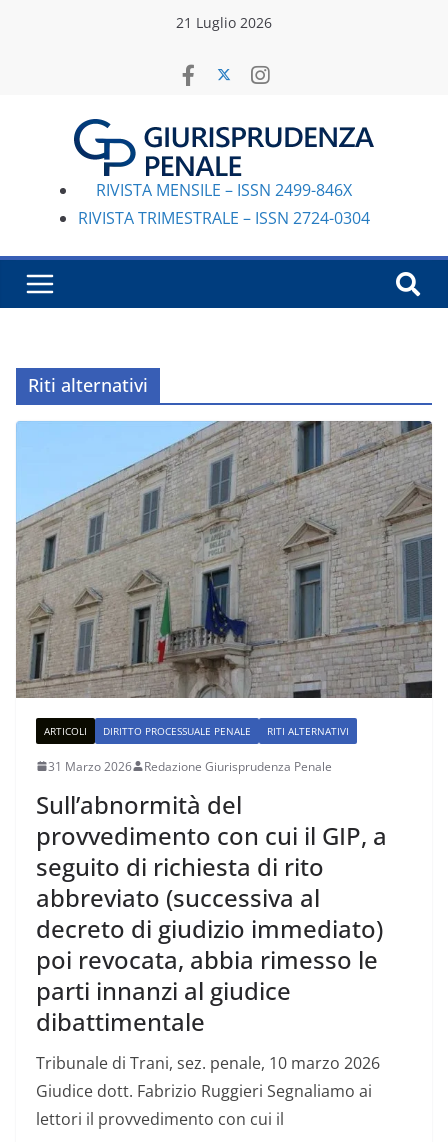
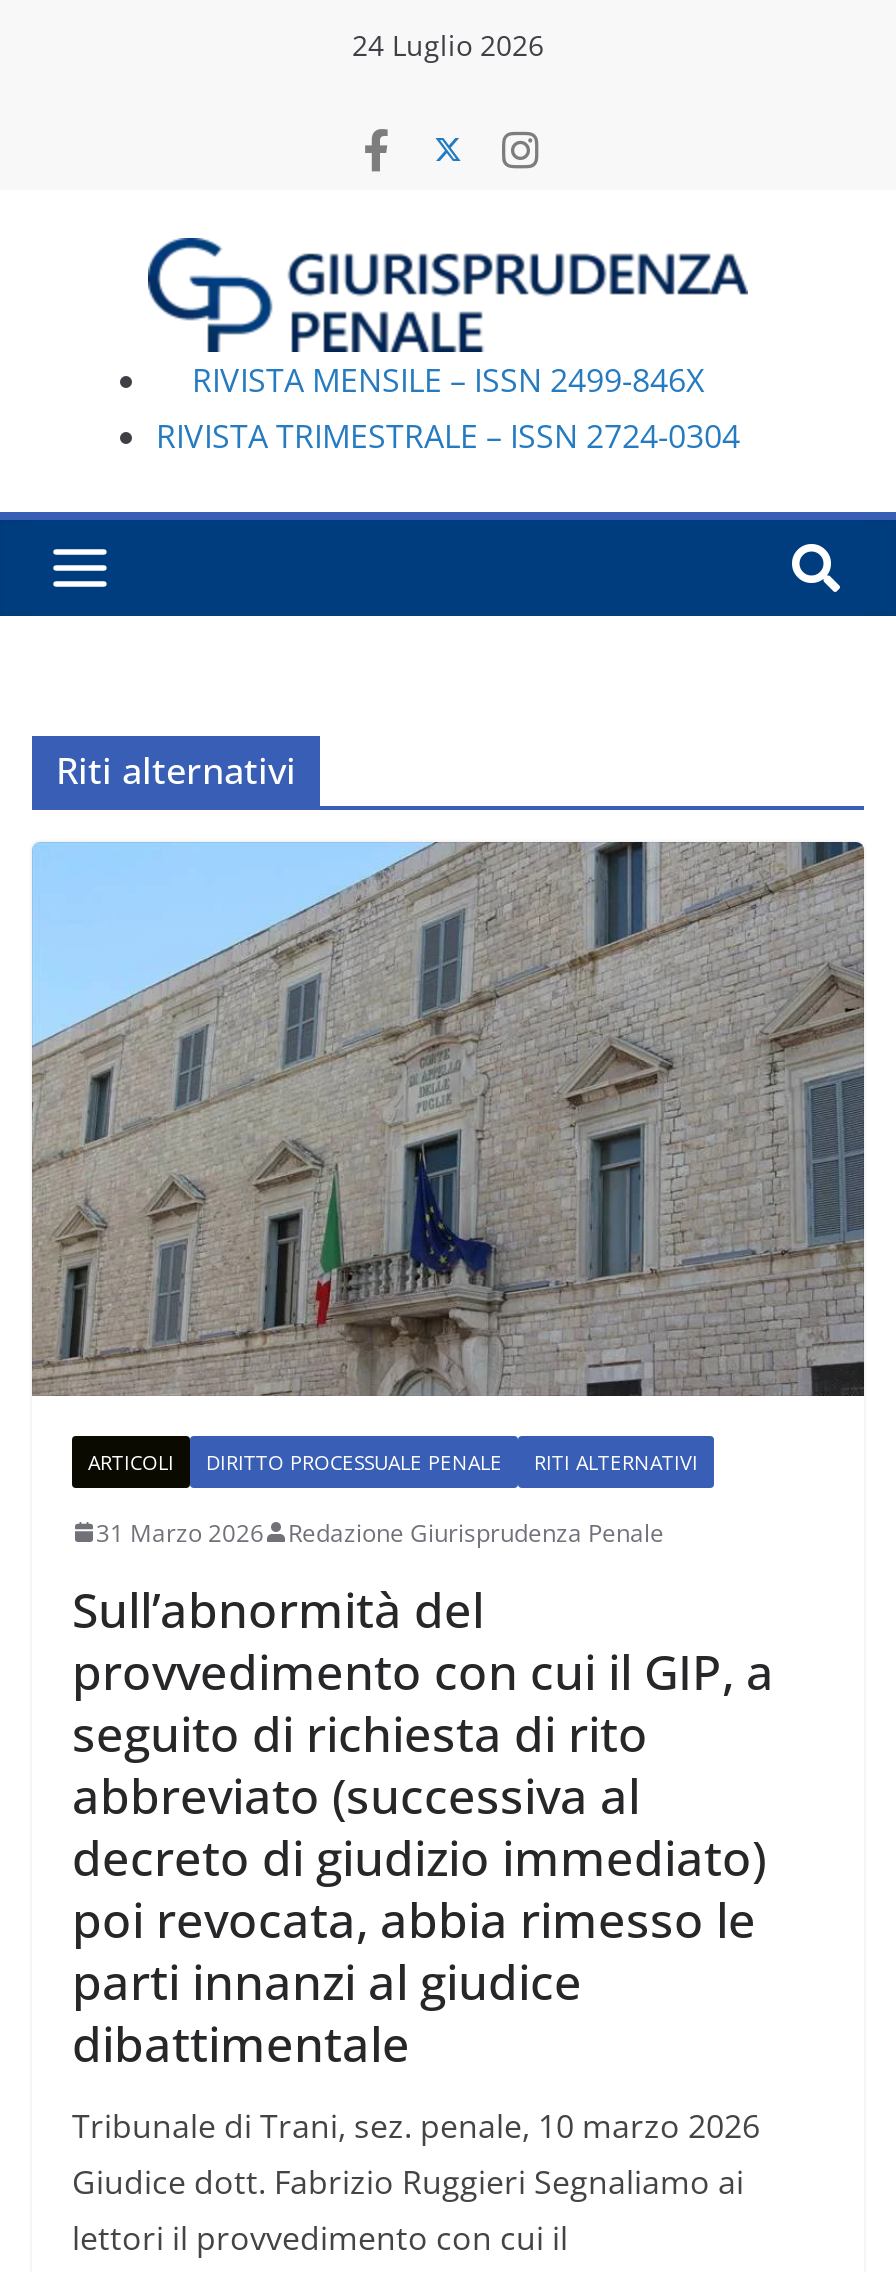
- 21 Luglio 2026
+ 24 Luglio 2026
